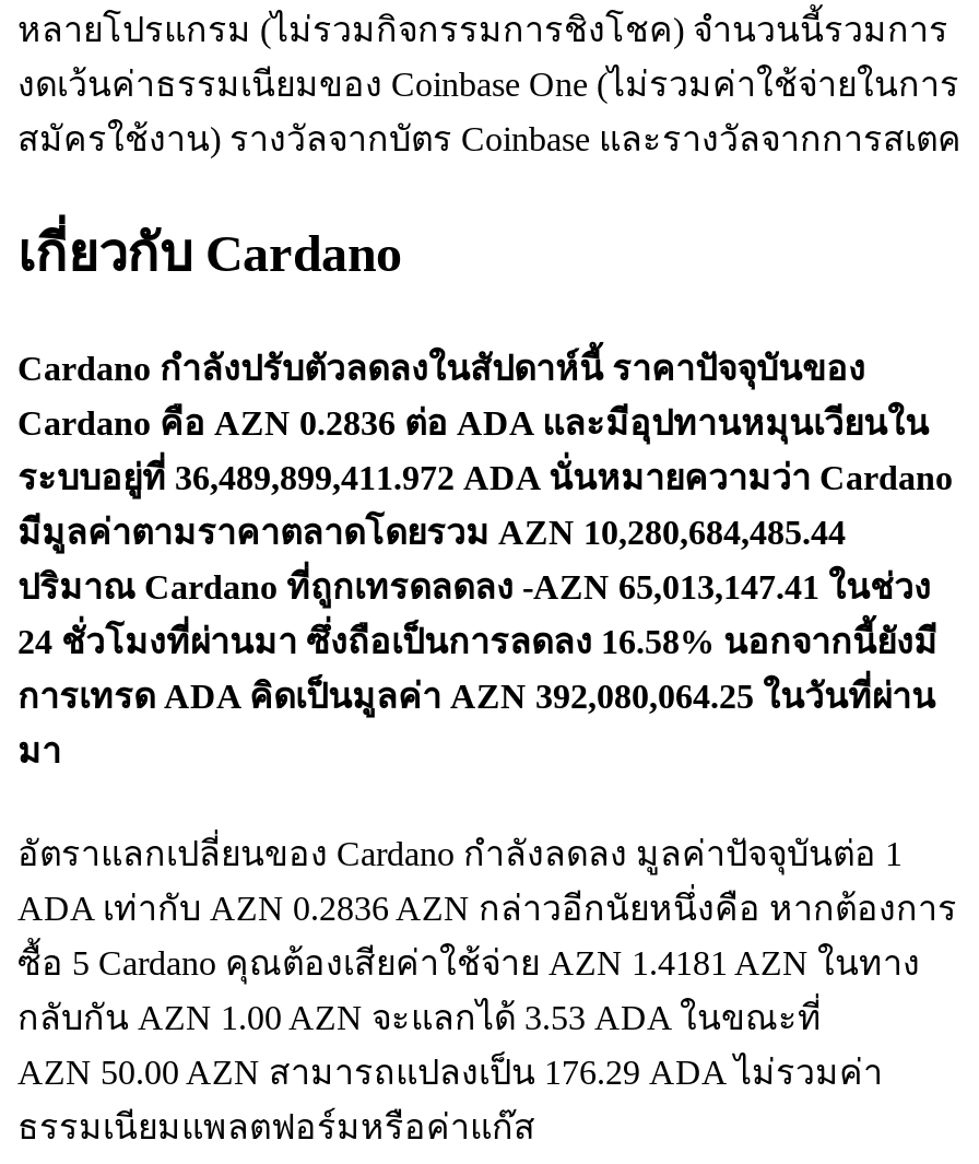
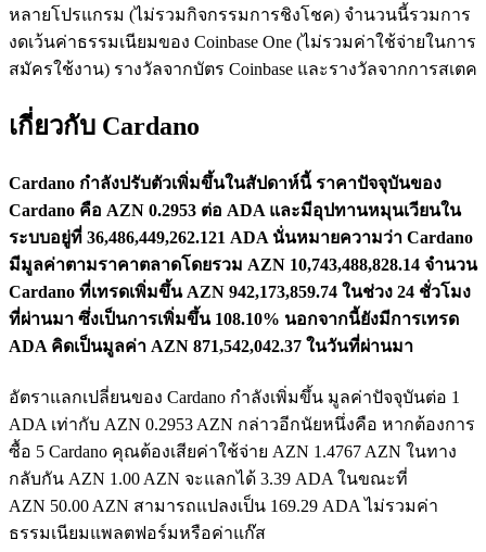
- Cardano กำลังปรับตัวลดลงในสัปดาห์นี้ ราคาปัจจุบันของ
- Cardano คือ AZN 0.2836 ต่อ ADA และมีอุปทานหมุนเวียนใน
- ระบบอยู่ที่ 36,489,899,411.972 ADA นั่นหมายความว่า Cardano
- มีมูลค่าตามราคาตลาดโดยรวม AZN 10,280,684,485.44
- ปริมาณ Cardano ที่ถูกเทรดลดลง -AZN 65,013,147.41 ในช่วง
- 24 ชั่วโมงที่ผ่านมา ซึ่งถือเป็นการลดลง 16.58% นอกจากนี้ยังมี
- การเทรด ADA คิดเป็นมูลค่า AZN 392,080,064.25 ในวันที่ผ่าน
- มา
- อัตราแลกเปลี่ยนของ Cardano กำลังลดลง มูลค่าปัจจุบันต่อ 1
- ADA เท่ากับ AZN 0.2836 AZN กล่าวอีกนัยหนึ่งคือ หากต้องการ
- ซื้อ 5 Cardano คุณต้องเสียค่าใช้จ่าย AZN 1.4181 AZN ในทาง
- กลับกัน AZN 1.00 AZN จะแลกได้ 3.53 ADA ในขณะที่
- AZN 50.00 AZN สามารถแปลงเป็น 176.29 ADA ไม่รวมค่า
+ Cardano กำลังปรับตัวเพิ่มขึ้นในสัปดาห์นี้ ราคาปัจจุบันของ
+ Cardano คือ AZN 0.2953 ต่อ ADA และมีอุปทานหมุนเวียนใน
+ ระบบอยู่ที่ 36,486,449,262.121 ADA นั่นหมายความว่า Cardano
+ มีมูลค่าตามราคาตลาดโดยรวม AZN 10,743,488,828.14 จำนวน
+ Cardano ที่เทรดเพิ่มขึ้น AZN 942,173,859.74 ในช่วง 24 ชั่วโมง
+ ที่ผ่านมา ซึ่งเป็นการเพิ่มขึ้น 108.10% นอกจากนี้ยังมีการเทรด
+ ADA คิดเป็นมูลค่า AZN 871,542,042.37 ในวันที่ผ่านมา
+ อัตราแลกเปลี่ยนของ Cardano กำลังเพิ่มขึ้น มูลค่าปัจจุบันต่อ 1
+ ADA เท่ากับ AZN 0.2953 AZN กล่าวอีกนัยหนึ่งคือ หากต้องการ
+ ซื้อ 5 Cardano คุณต้องเสียค่าใช้จ่าย AZN 1.4767 AZN ในทาง
+ กลับกัน AZN 1.00 AZN จะแลกได้ 3.39 ADA ในขณะที่
+ AZN 50.00 AZN สามารถแปลงเป็น 169.29 ADA ไม่รวมค่า
